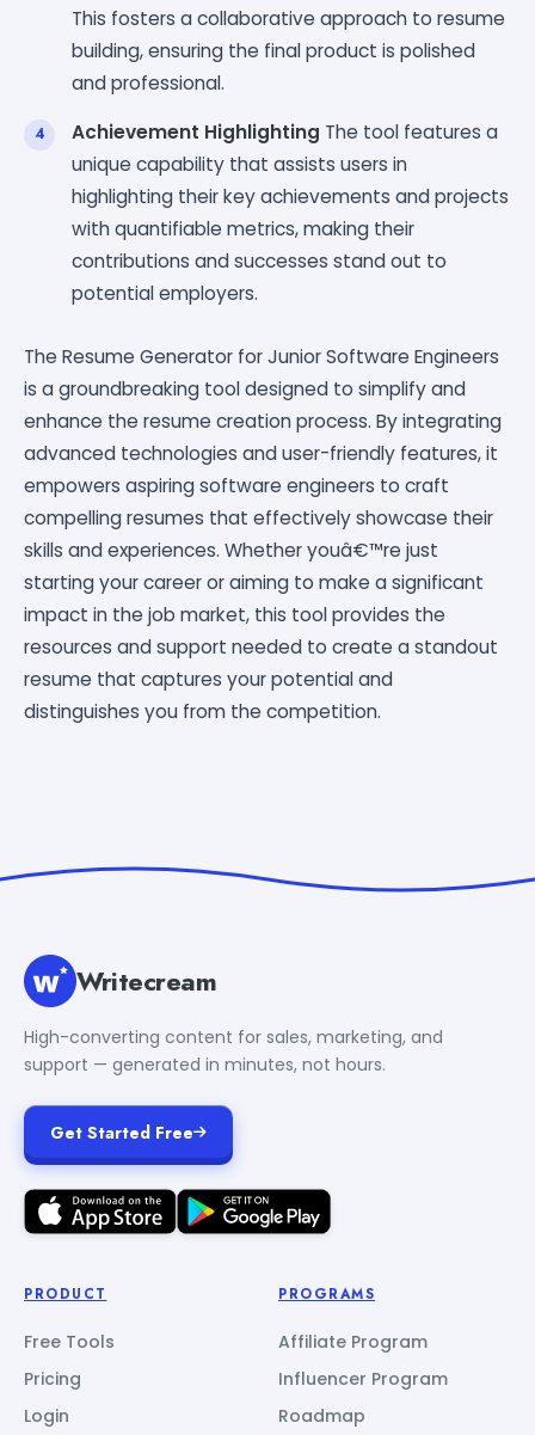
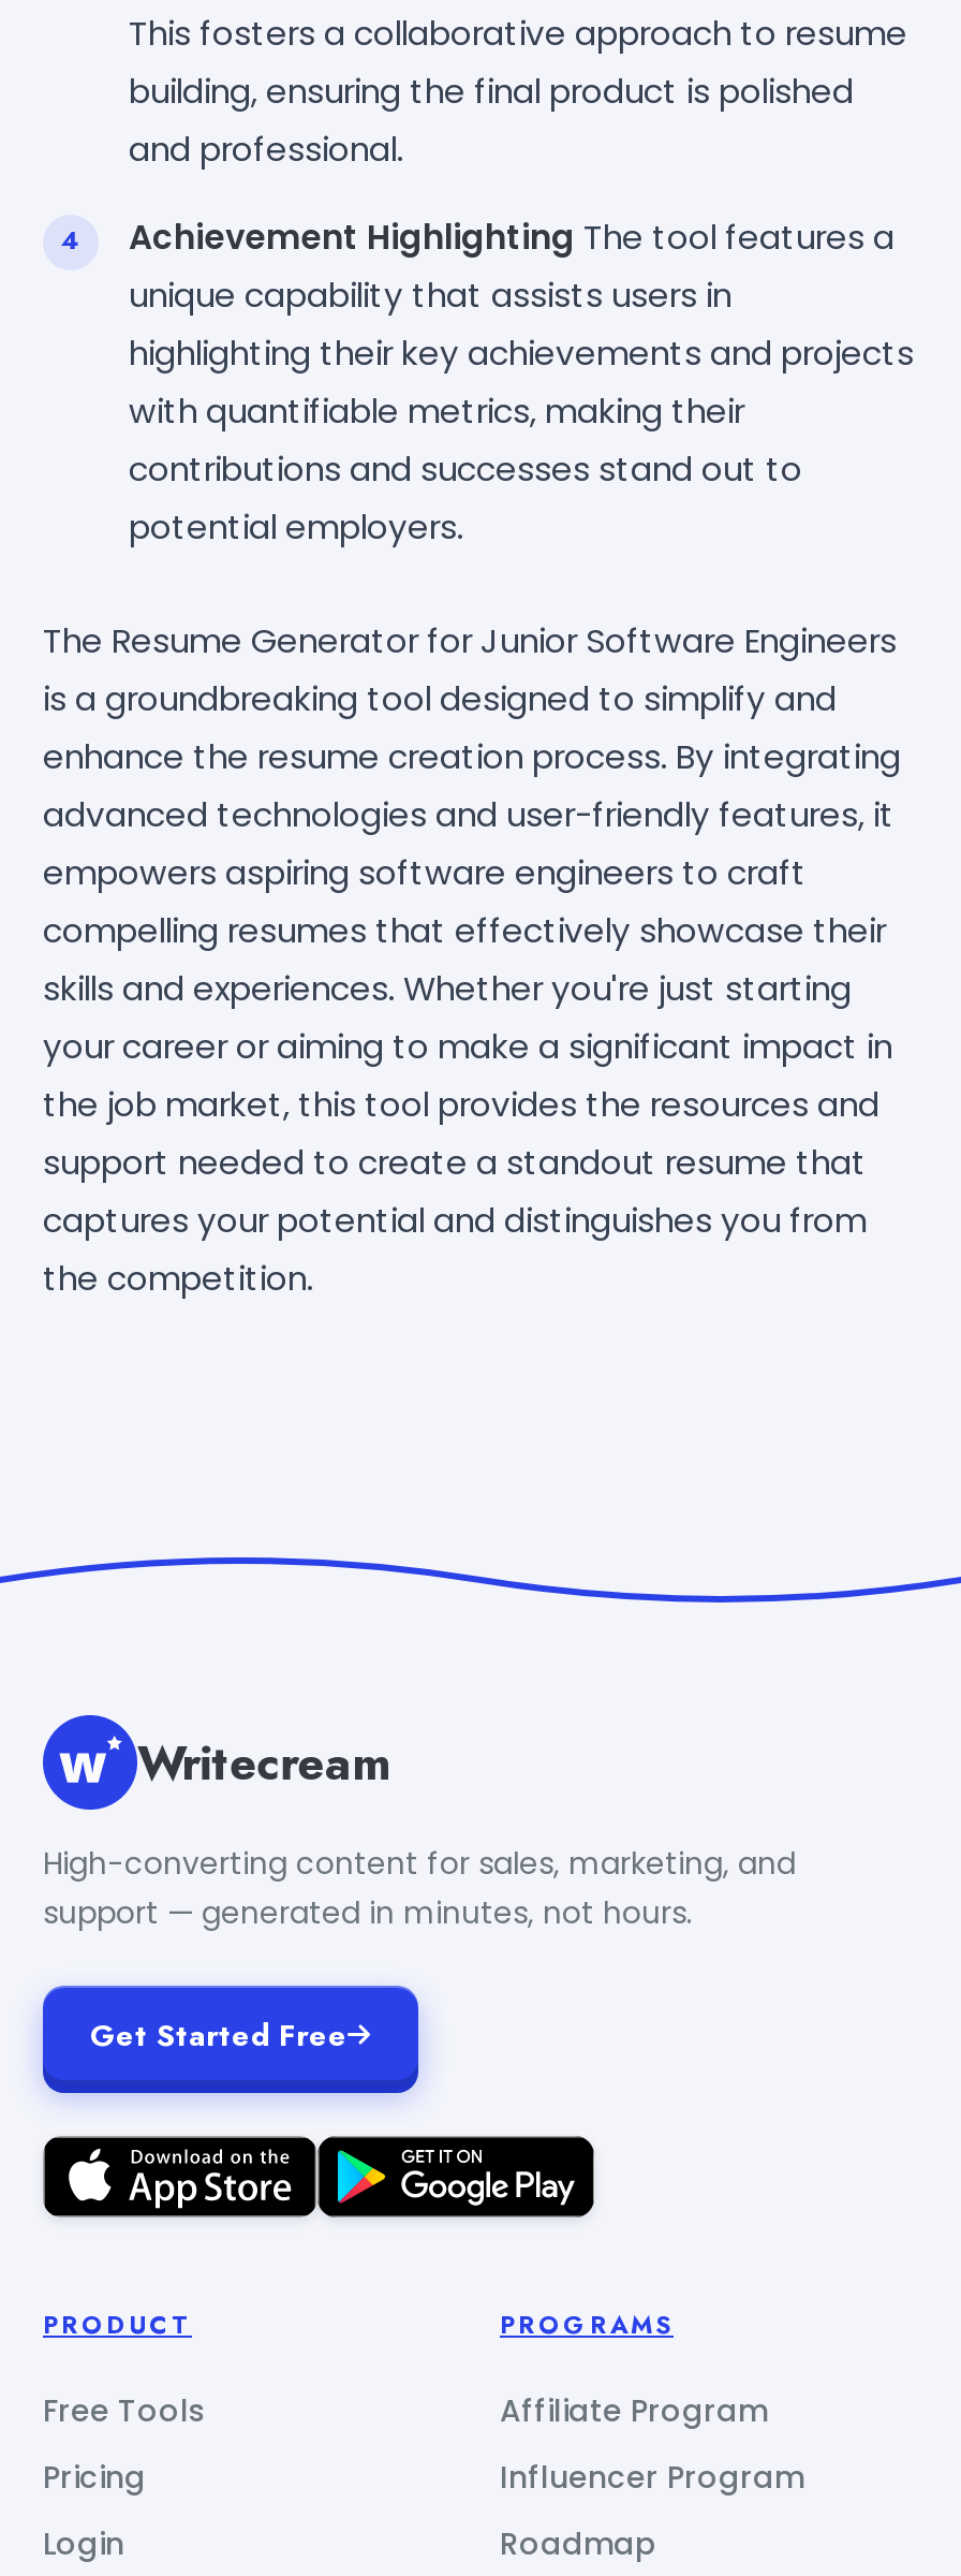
- skills and experiences. Whether youâ€™re just
- starting your career or aiming to make a significant
- impact in the job market, this tool provides the
- resources and support needed to create a standout
- resume that captures your potential and
- distinguishes you from the competition.
+ skills and experiences. Whether you're just starting
+ your career or aiming to make a significant impact in
+ the job market, this tool provides the resources and
+ support needed to create a standout resume that
+ captures your potential and distinguishes you from
+ the competition.
